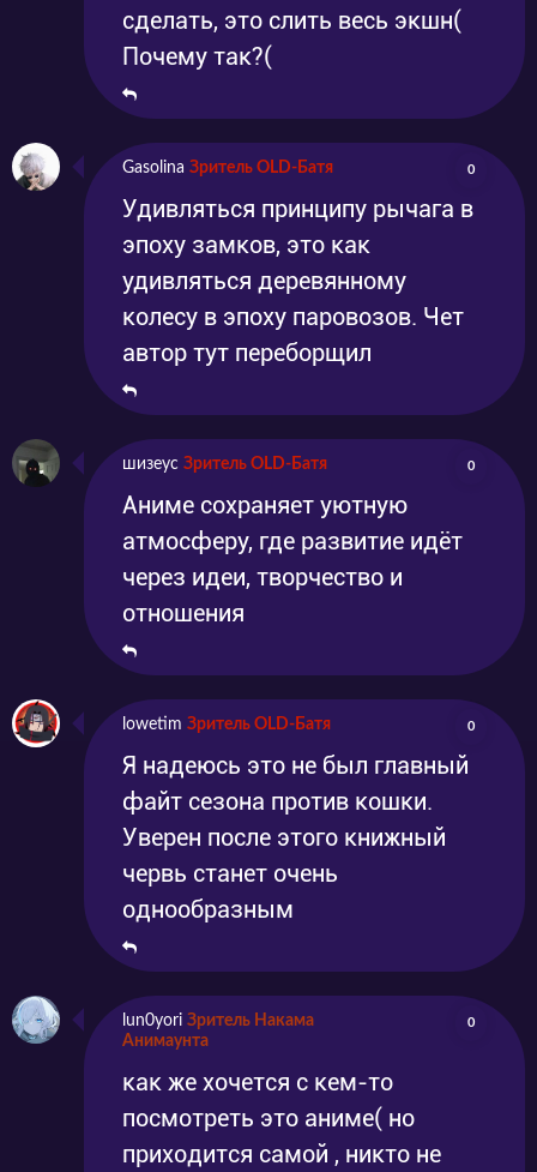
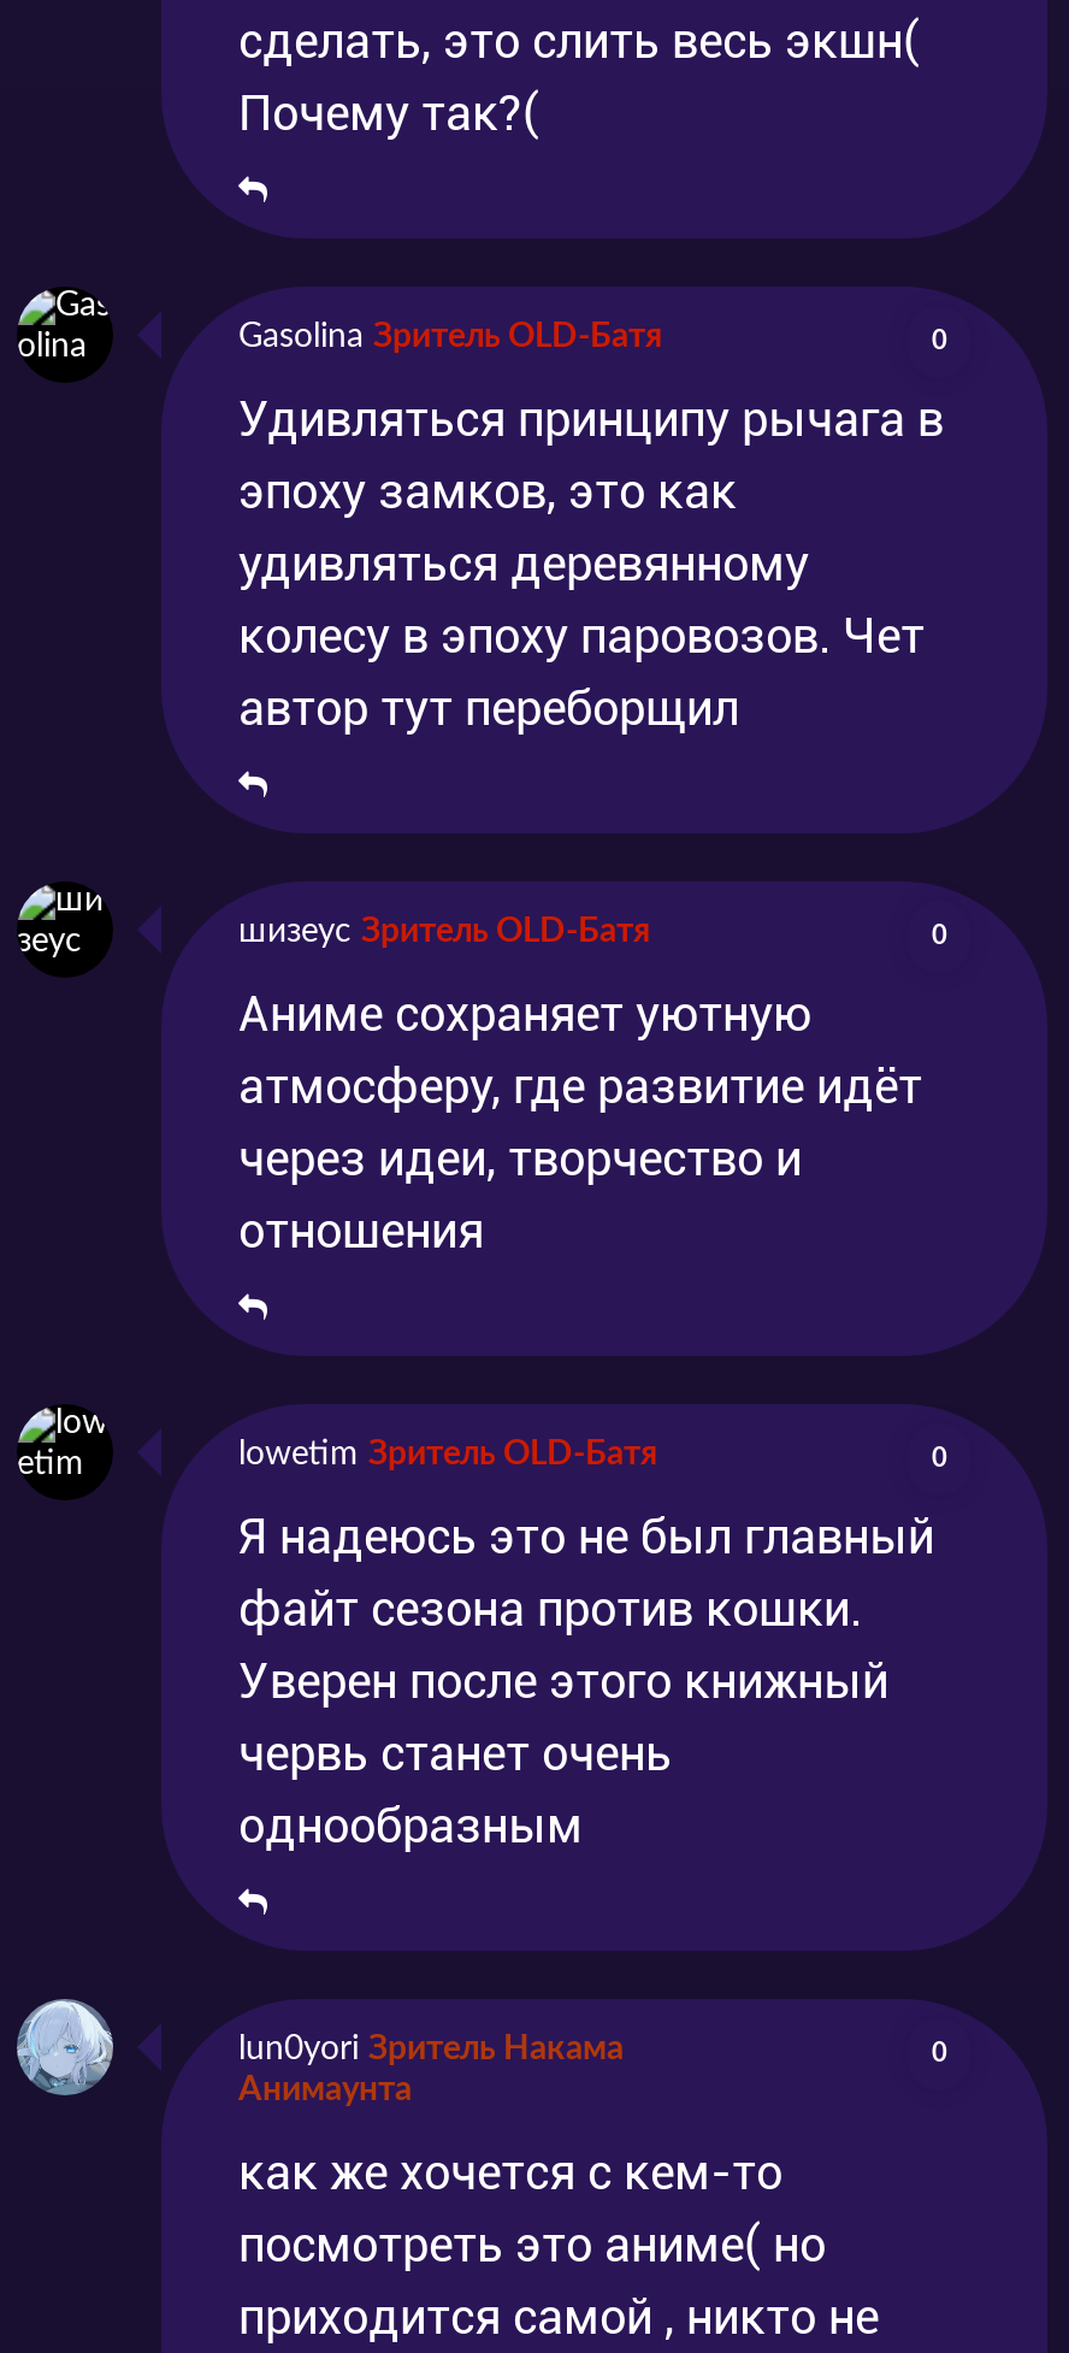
- [image]
+ [image]

- [image]
+ [image]

- [image]
+ [image]
